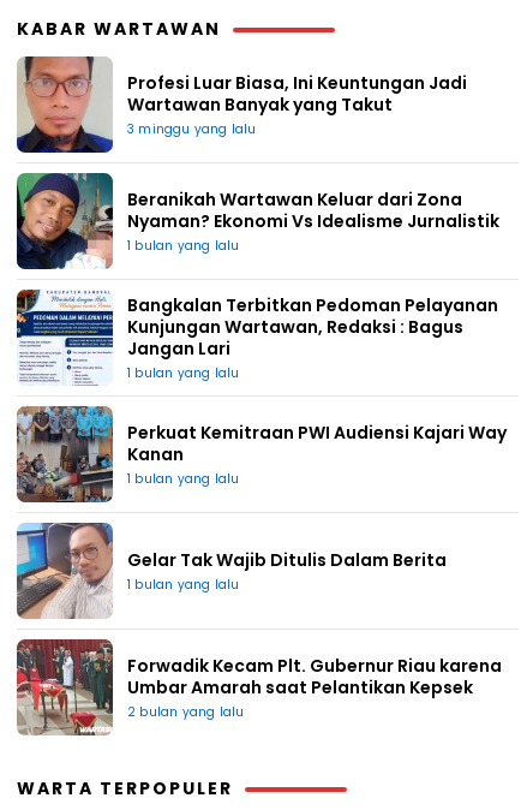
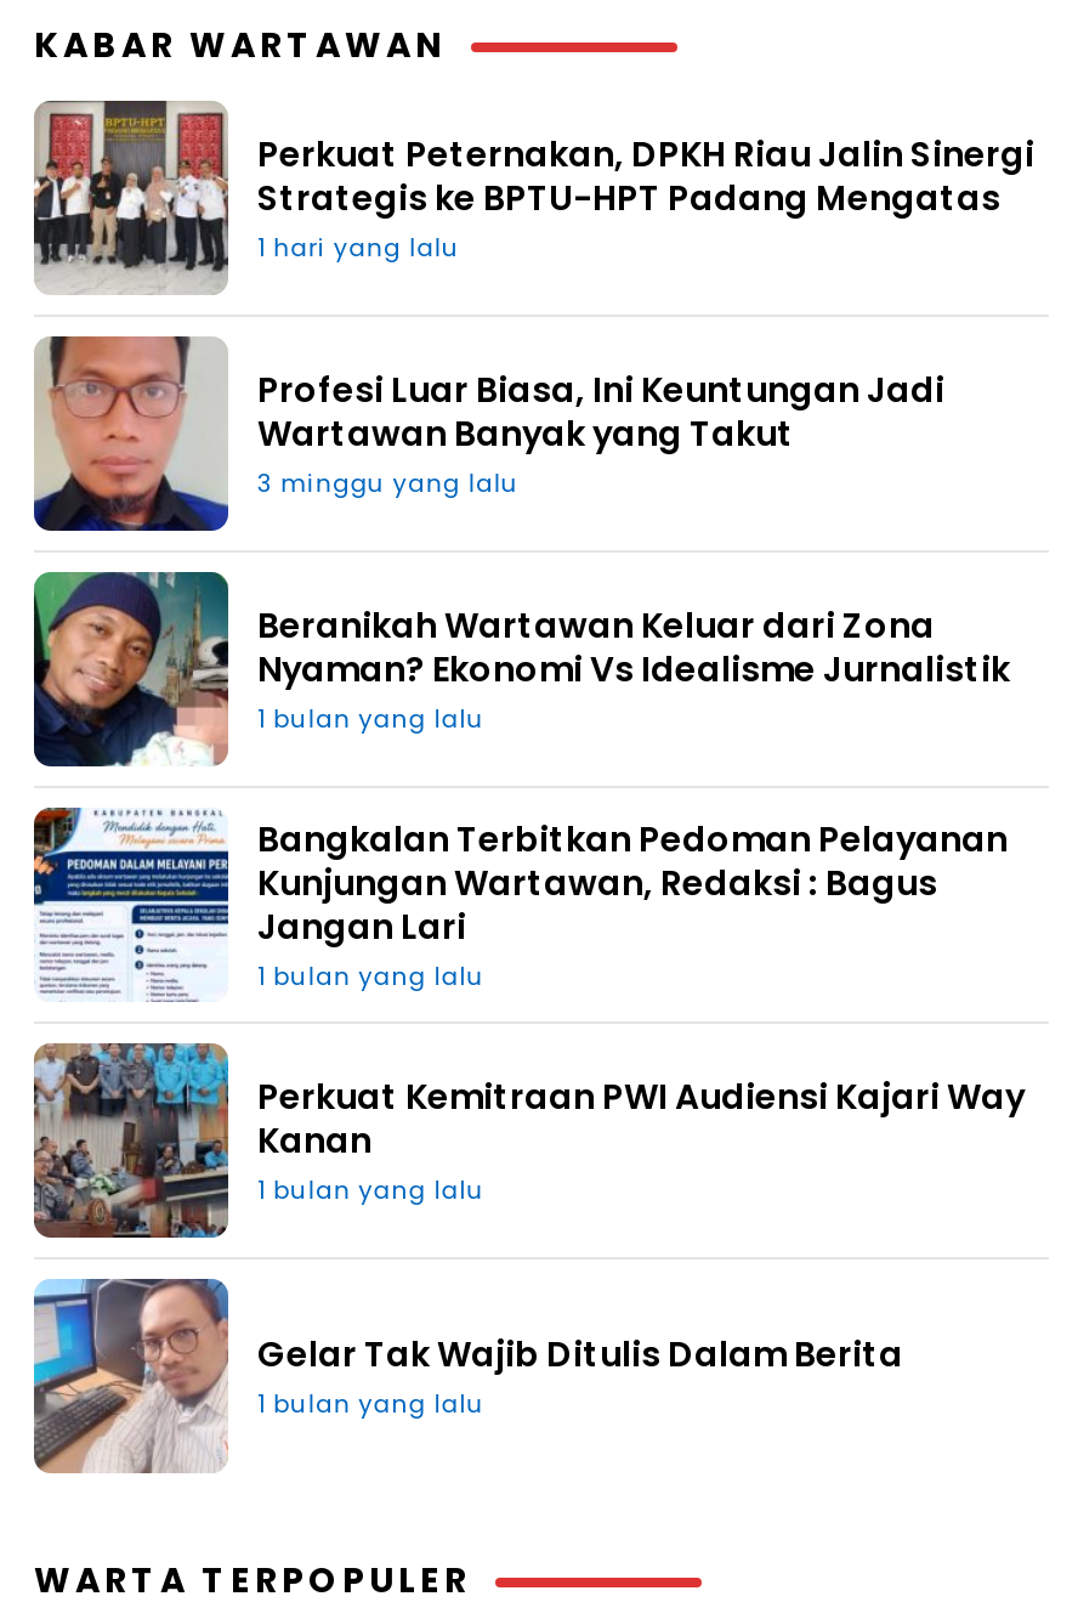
+ [image]
+ Perkuat Peternakan, DPKH Riau Jalin Sinergi
+ Strategis ke BPTU-HPT Padang Mengatas
+ 1 hari yang lalu

moved down: [image] | Profesi Luar Biasa, Ini Keuntungan Jadi | Wartawan Banyak yang Takut | ... | Gelar Tak Wajib Ditulis Dalam Berita | 1 bulan yang lalu

- [image]
- Forwadik Kecam Plt. Gubernur Riau karena
- Umbar Amarah saat Pelantikan Kepsek
- 2 bulan yang lalu
